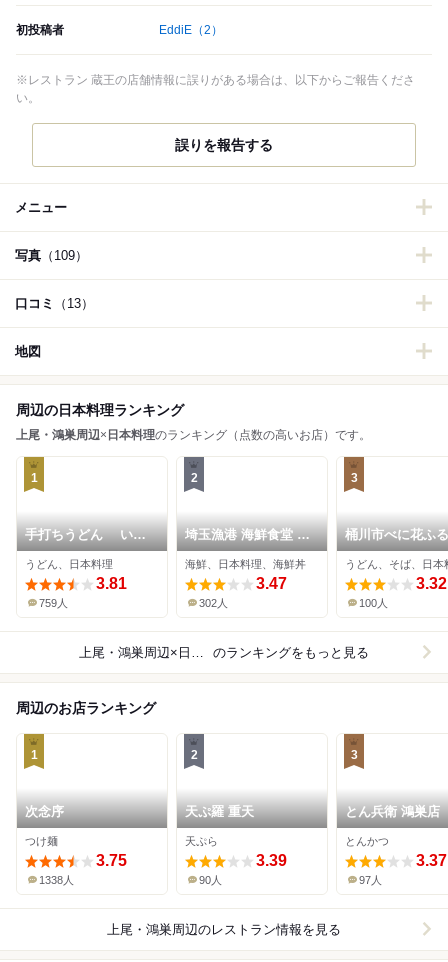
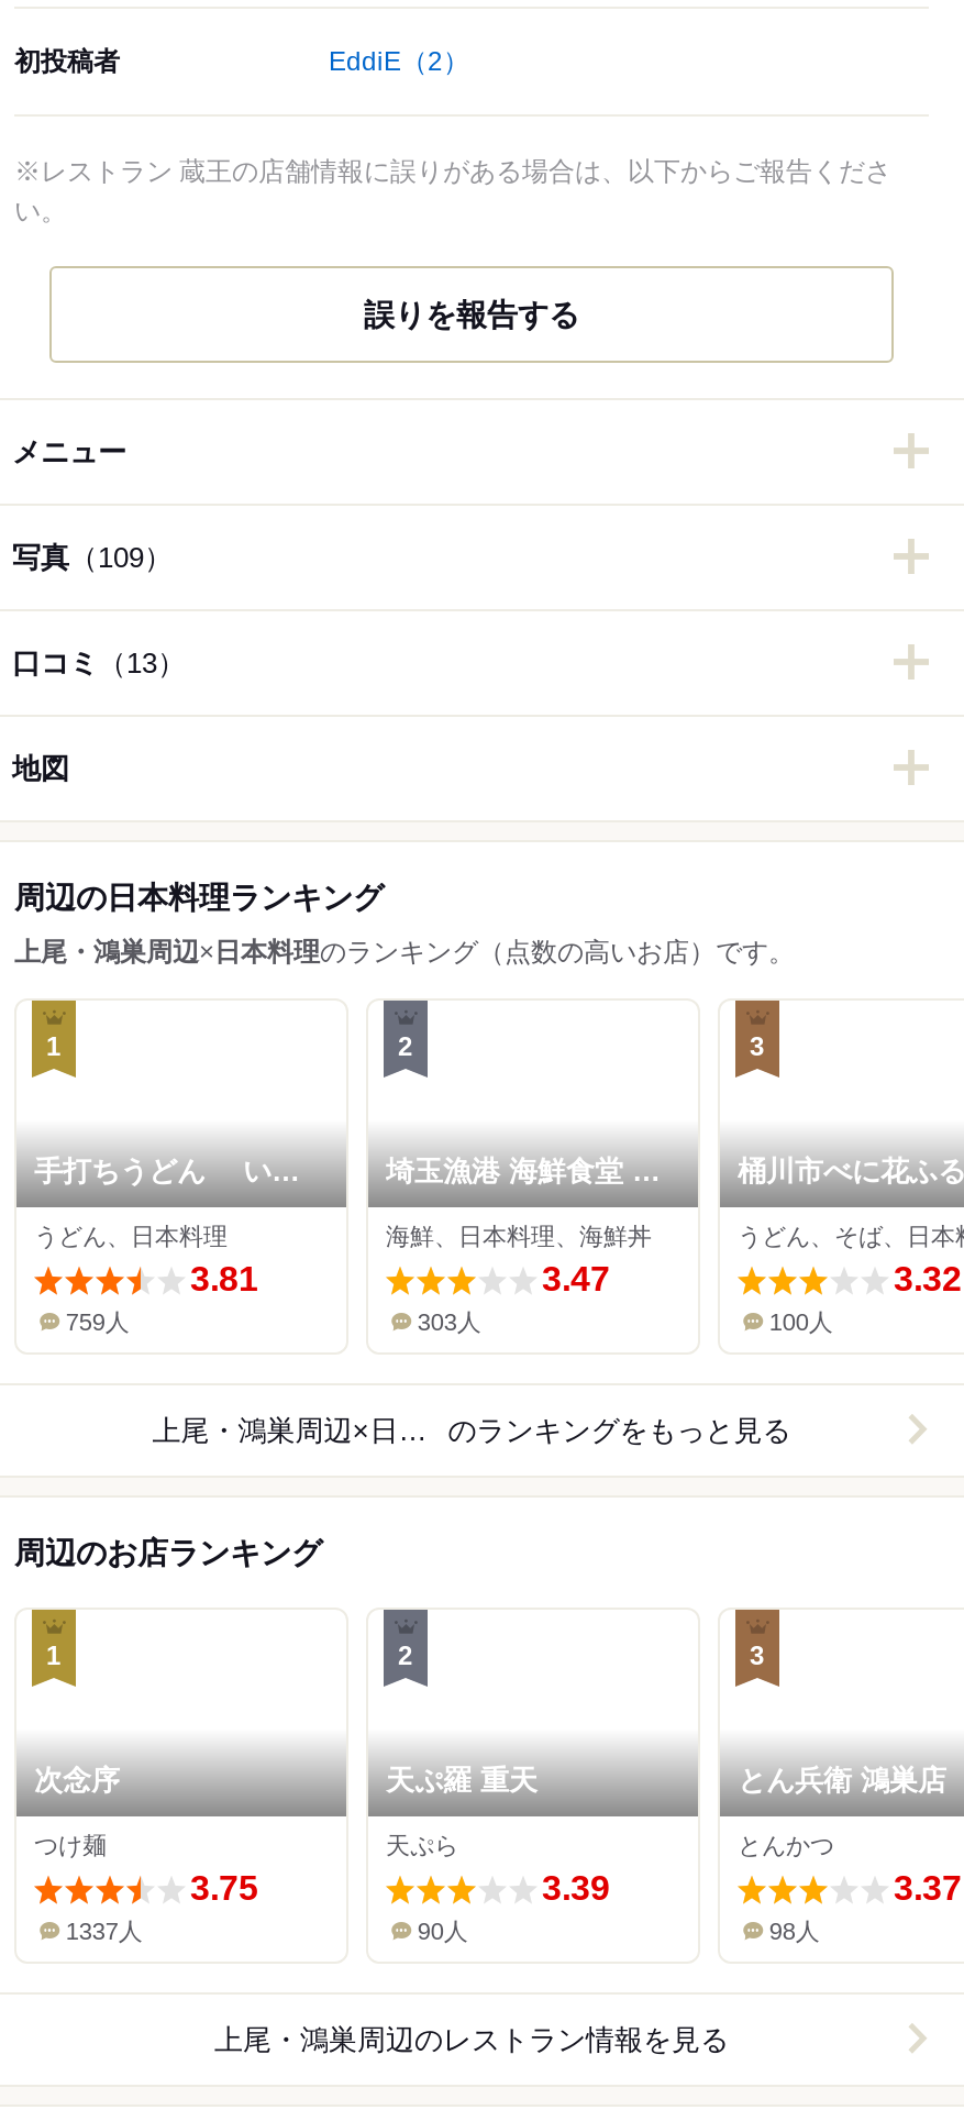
- 302人
+ 303人

- 1338人
+ 1337人

- 97人
+ 98人
